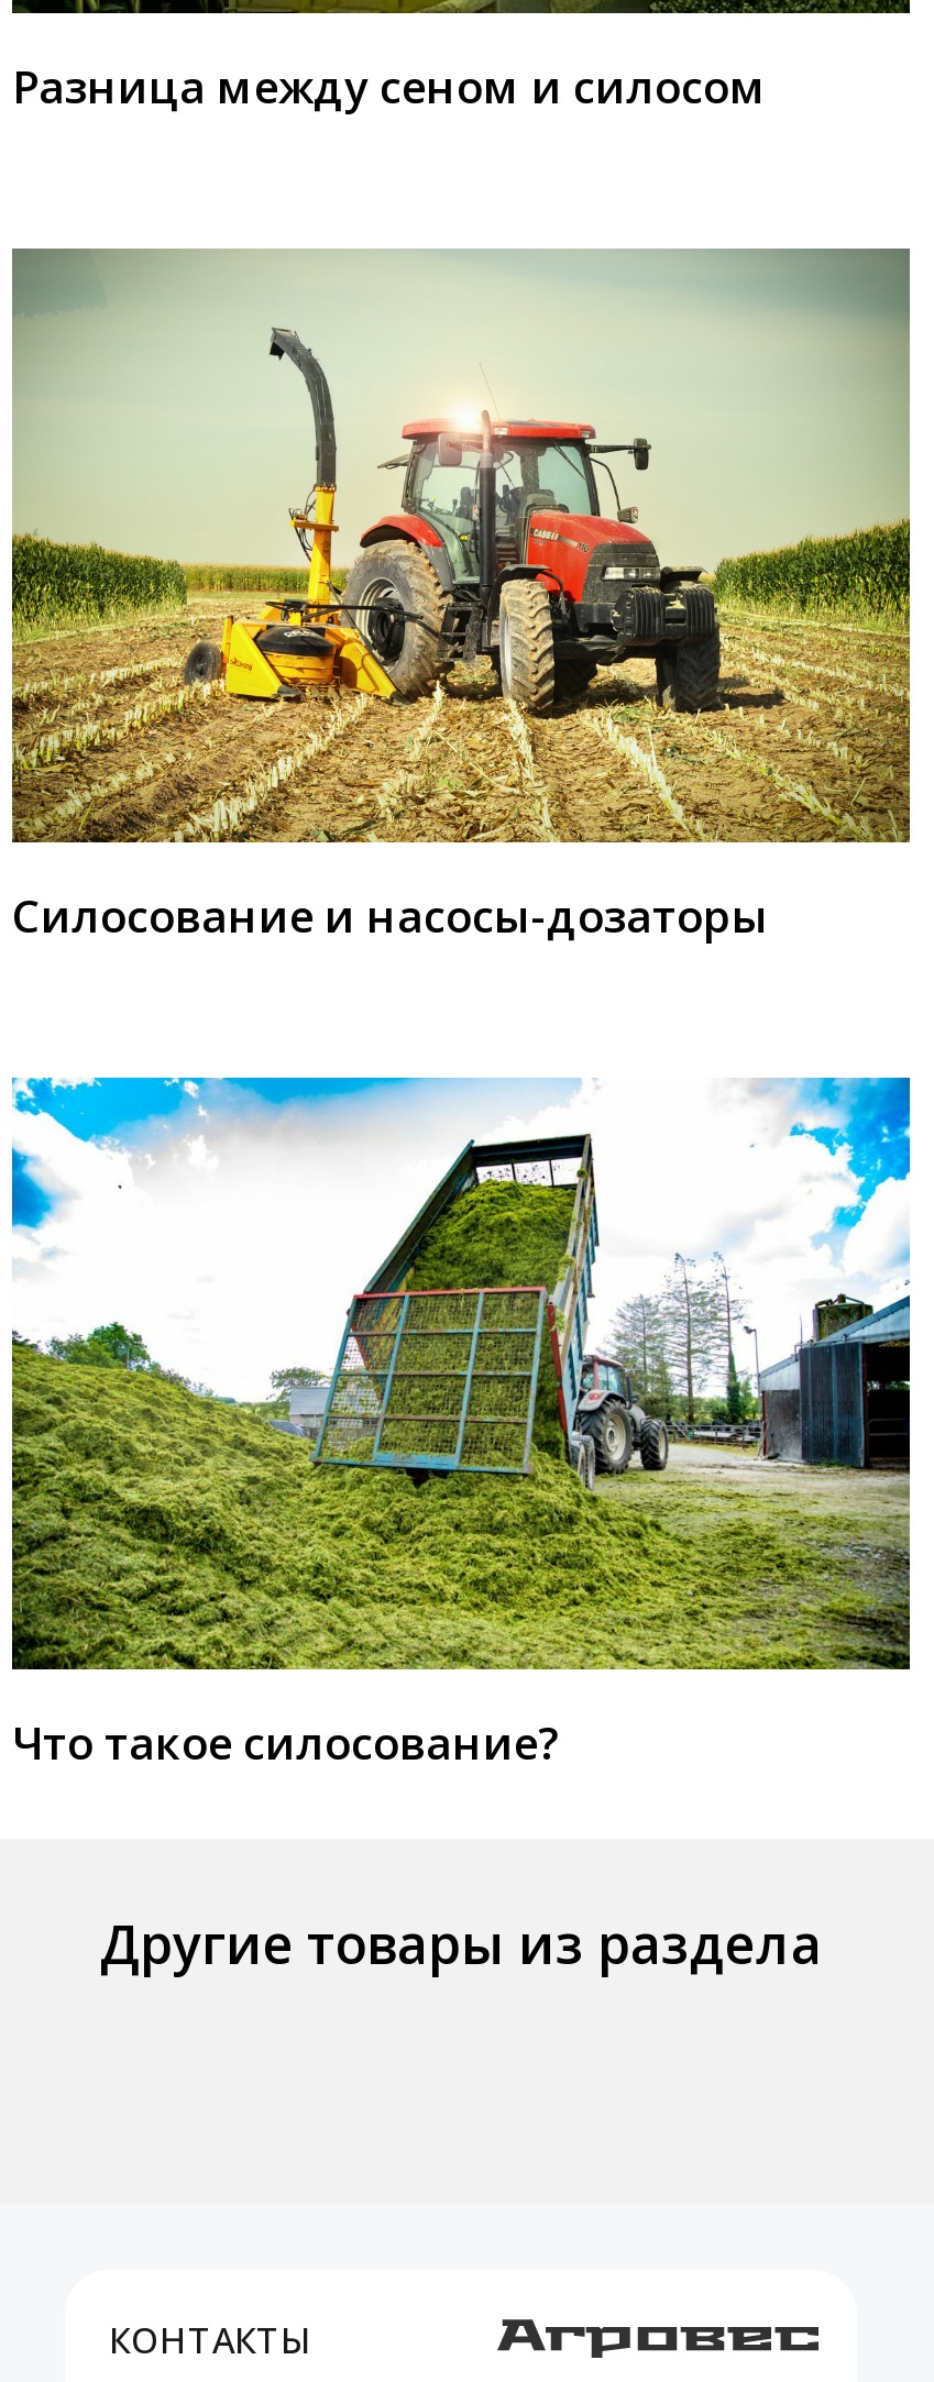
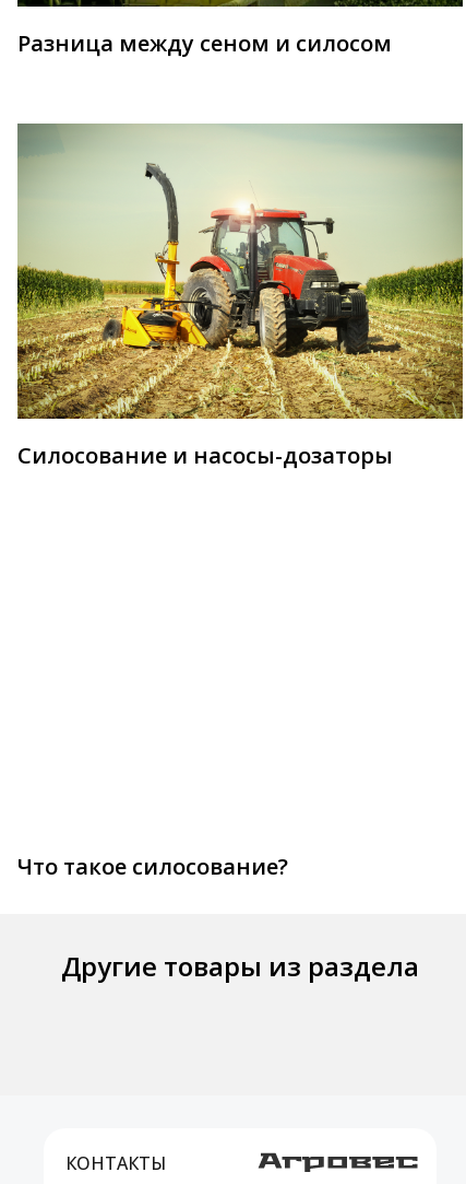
- [image]
